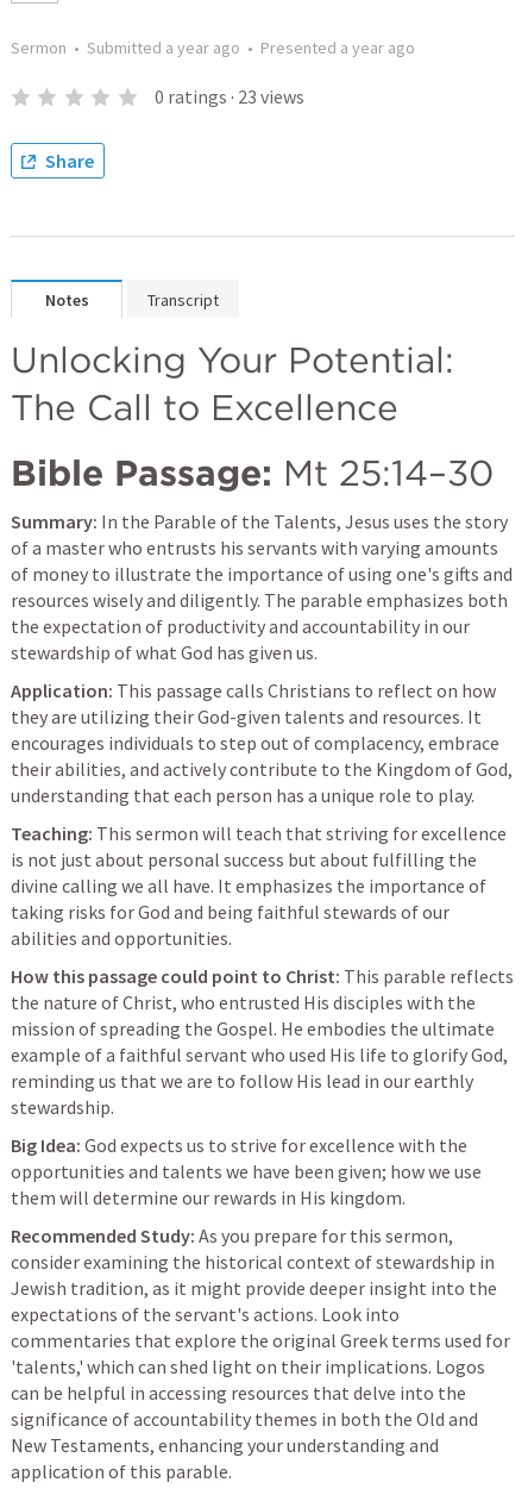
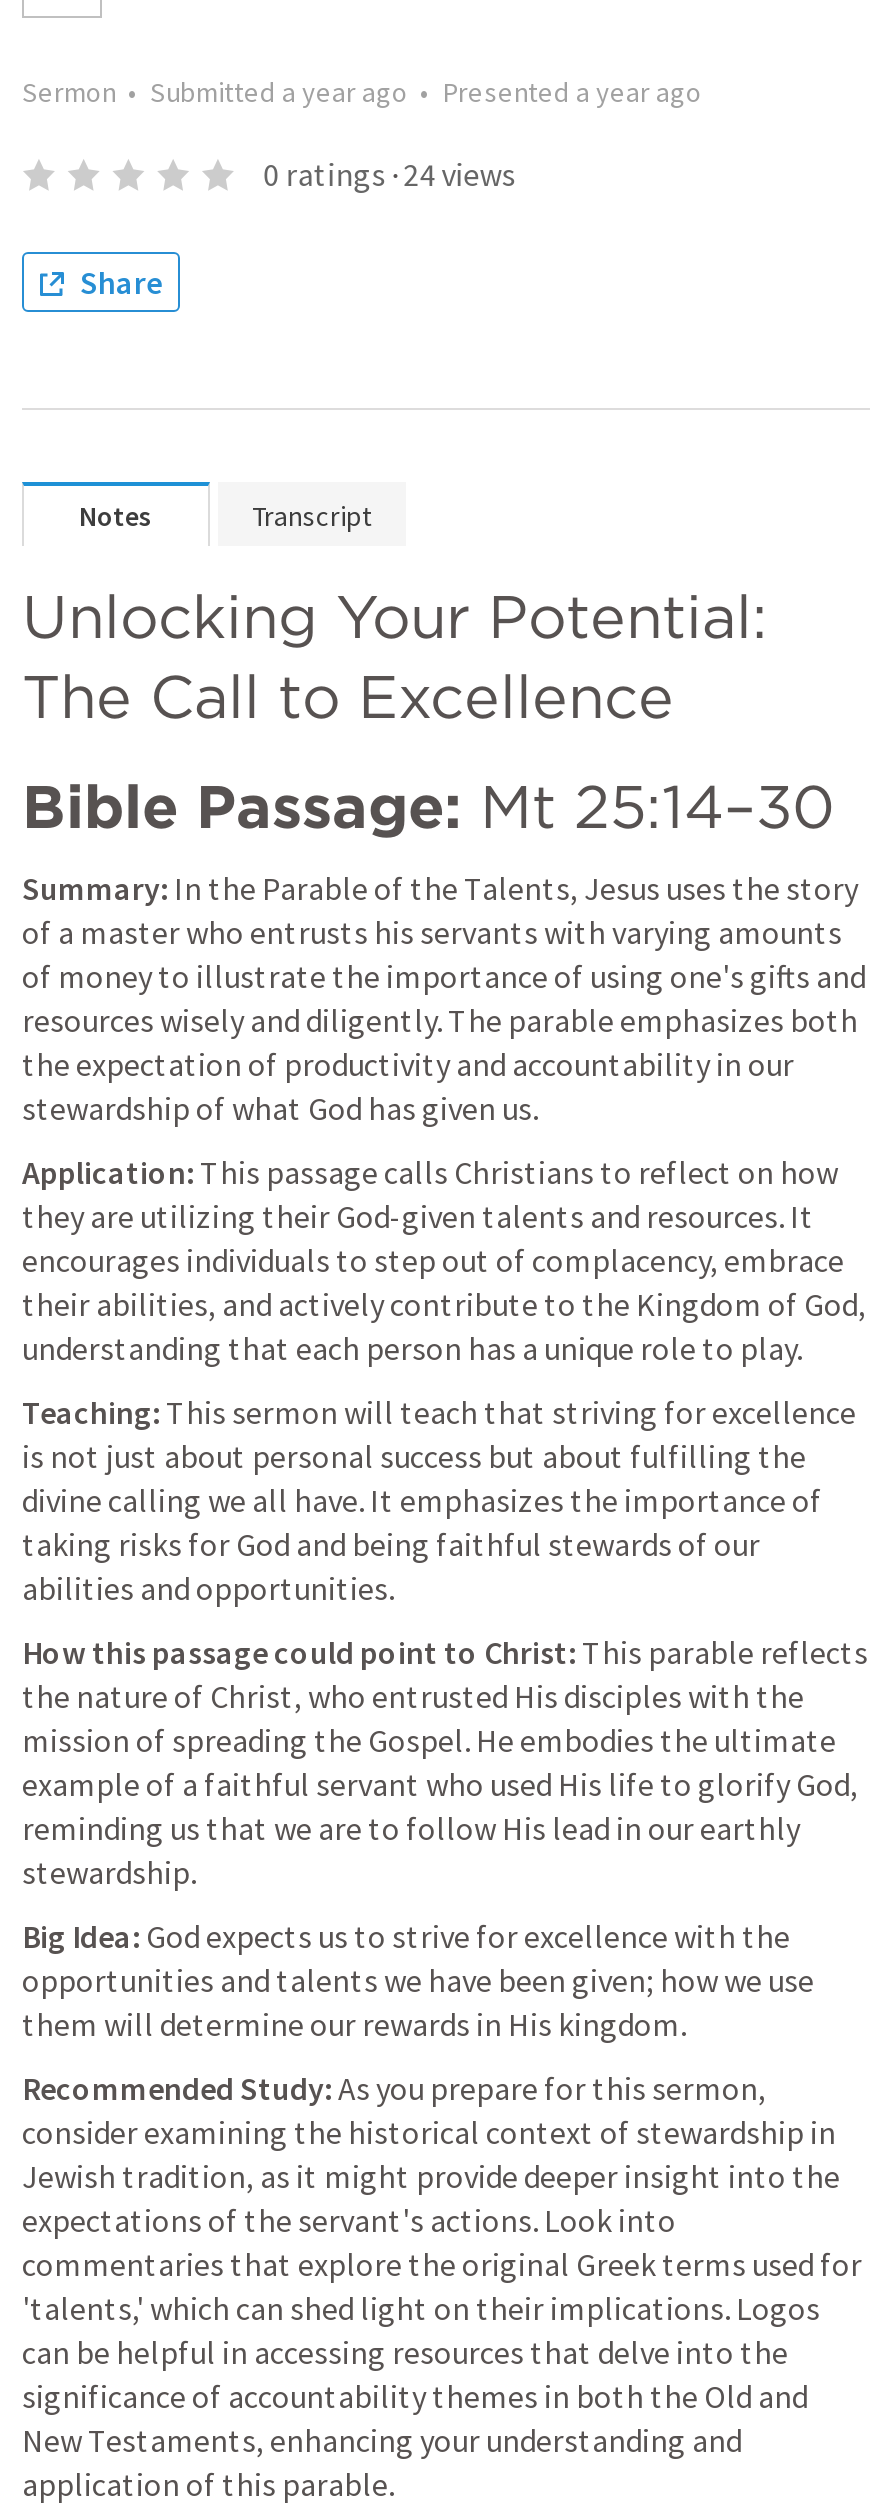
- 0 ratings · 23 views
+ 0 ratings · 24 views
